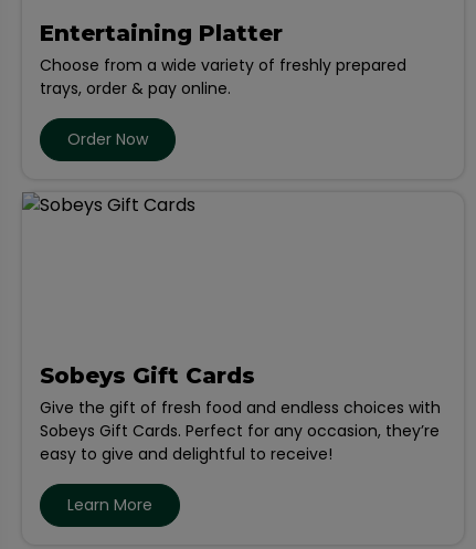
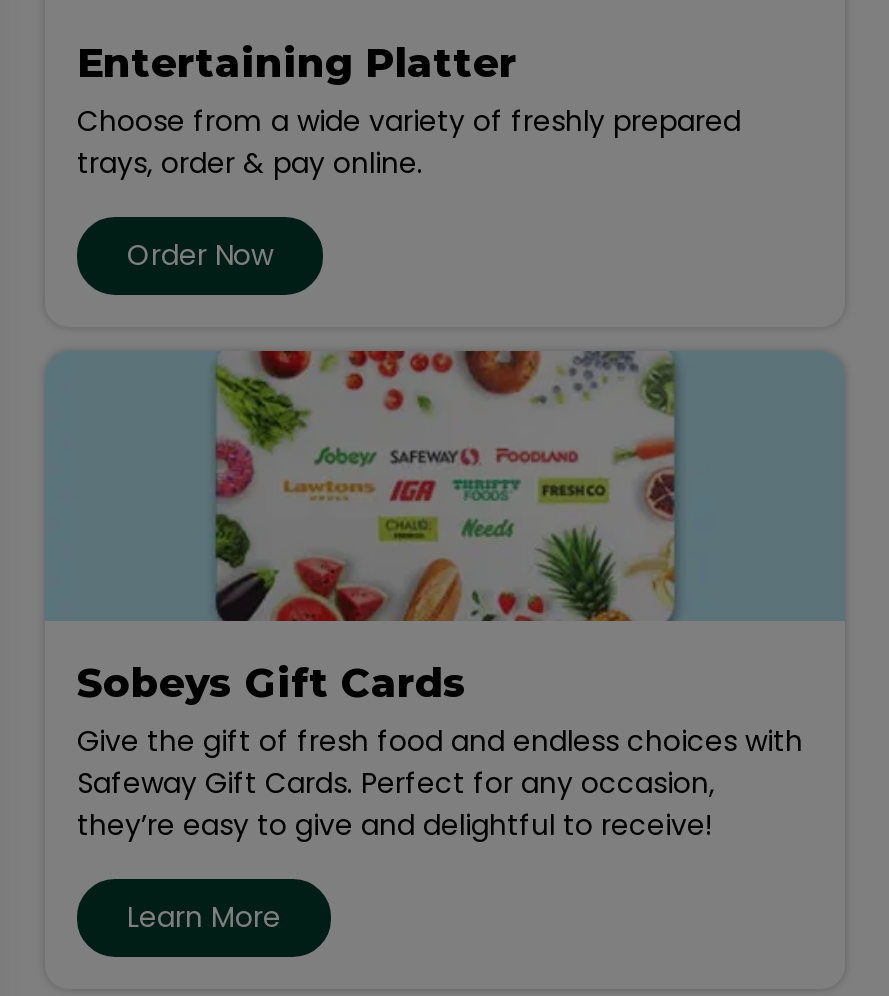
+ [image]

- Sobeys Gift Cards. Perfect for any occasion, they’re
- easy to give and delightful to receive!
+ Safeway Gift Cards. Perfect for any occasion,
+ they’re easy to give and delightful to receive!
